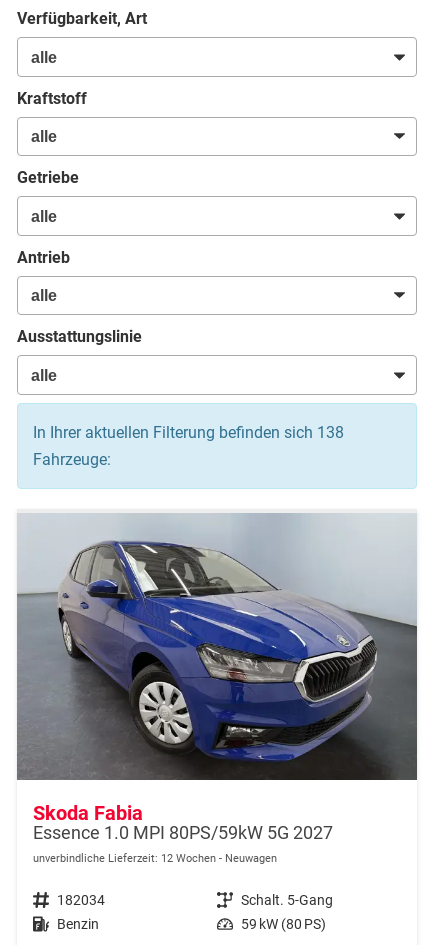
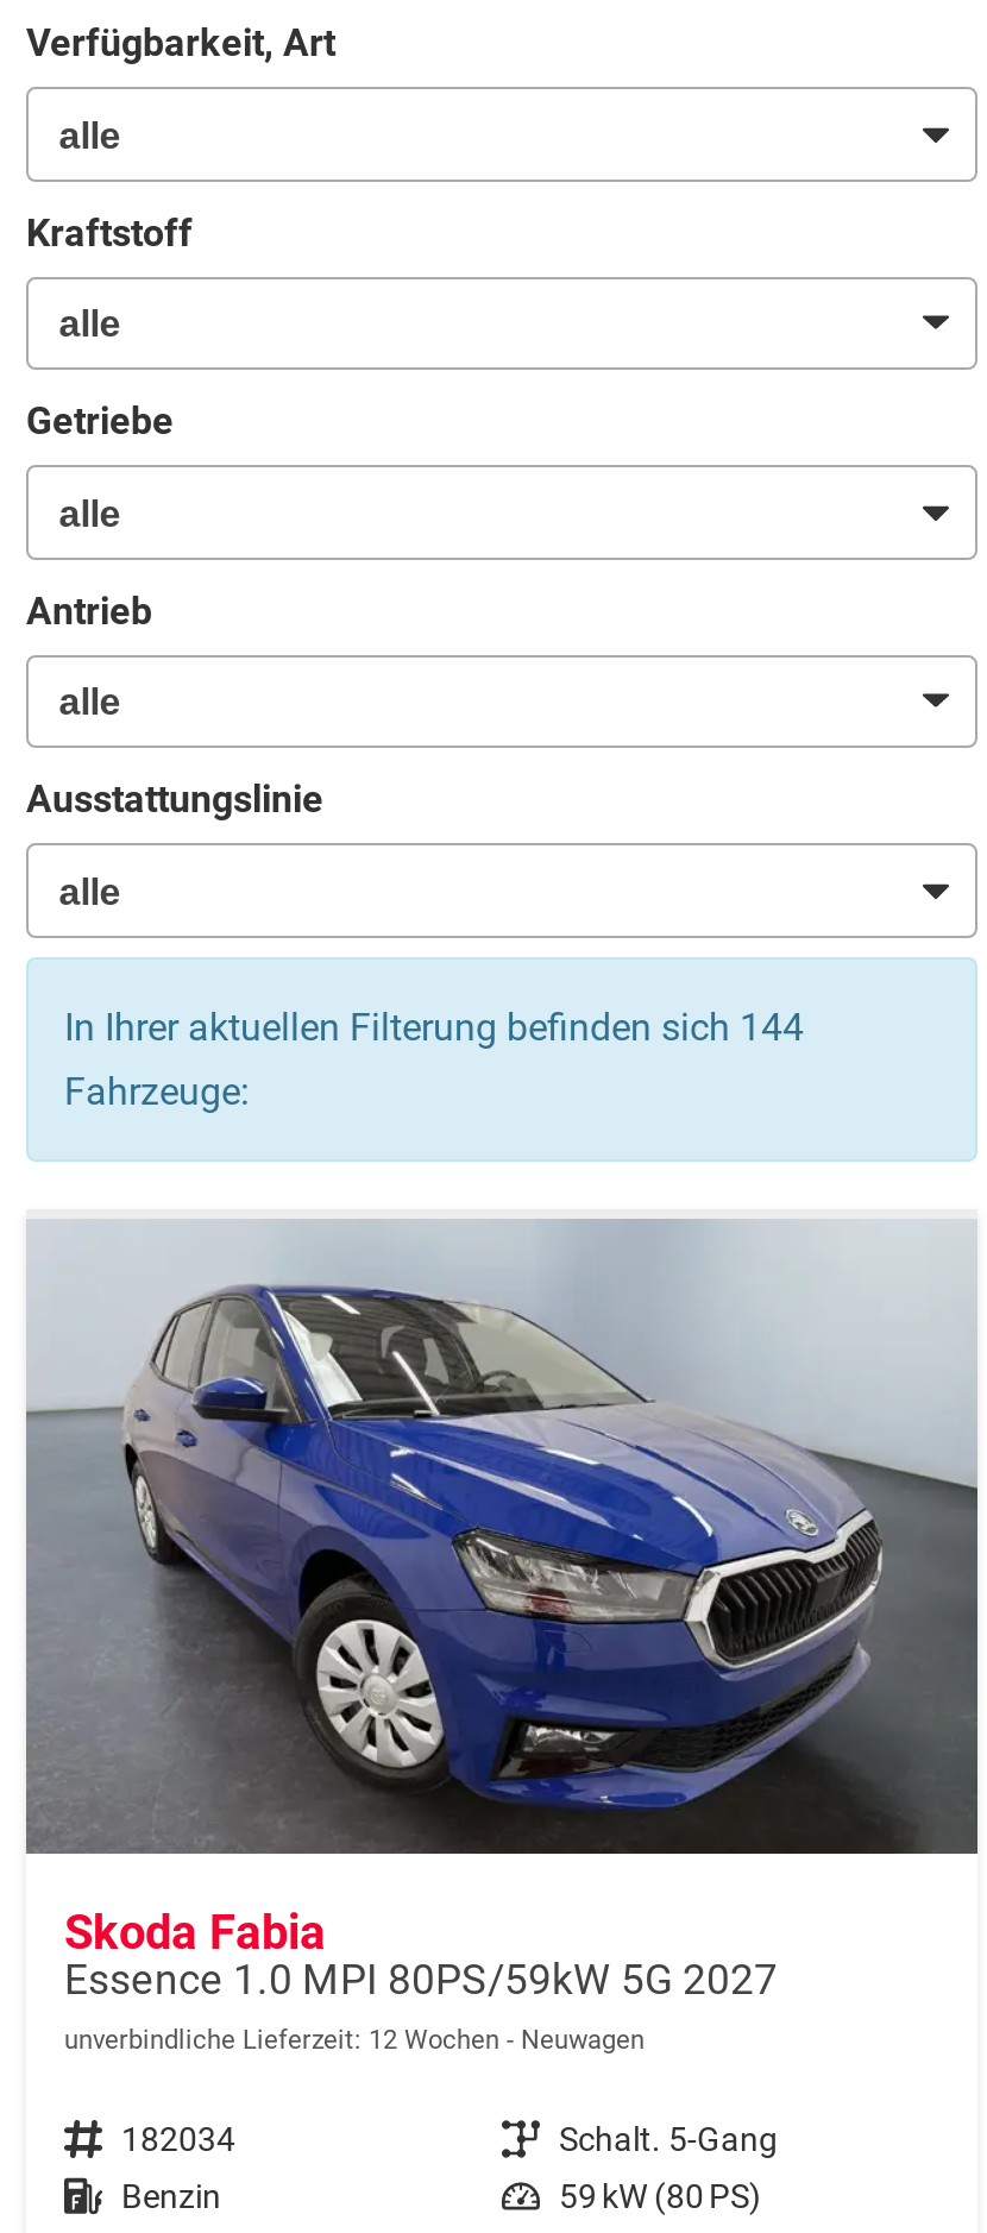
- In Ihrer aktuellen Filterung befinden sich 138
+ In Ihrer aktuellen Filterung befinden sich 144
